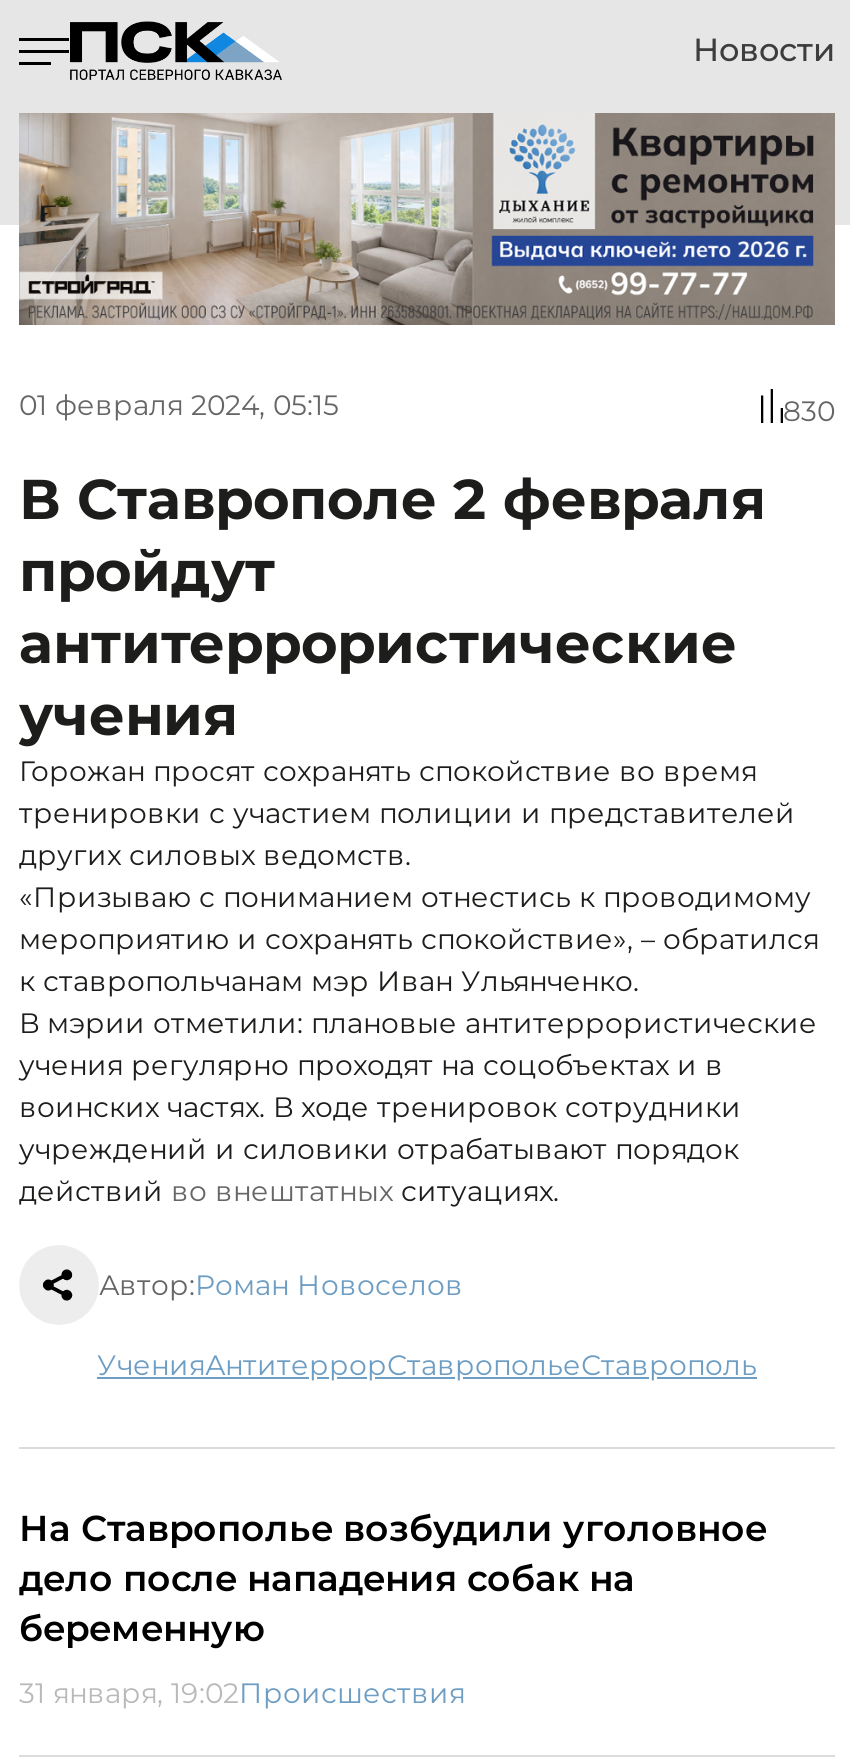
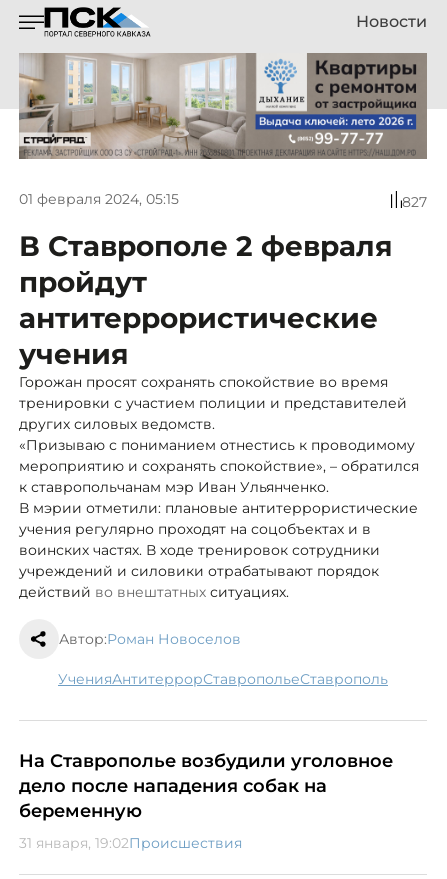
- 830
+ 827
